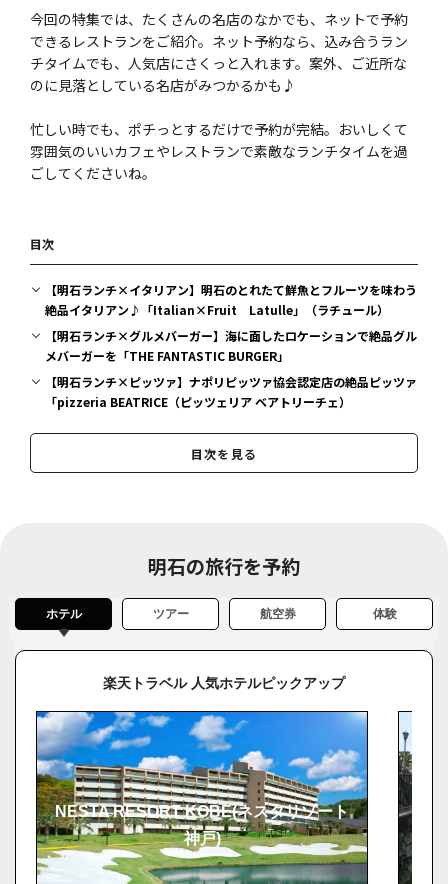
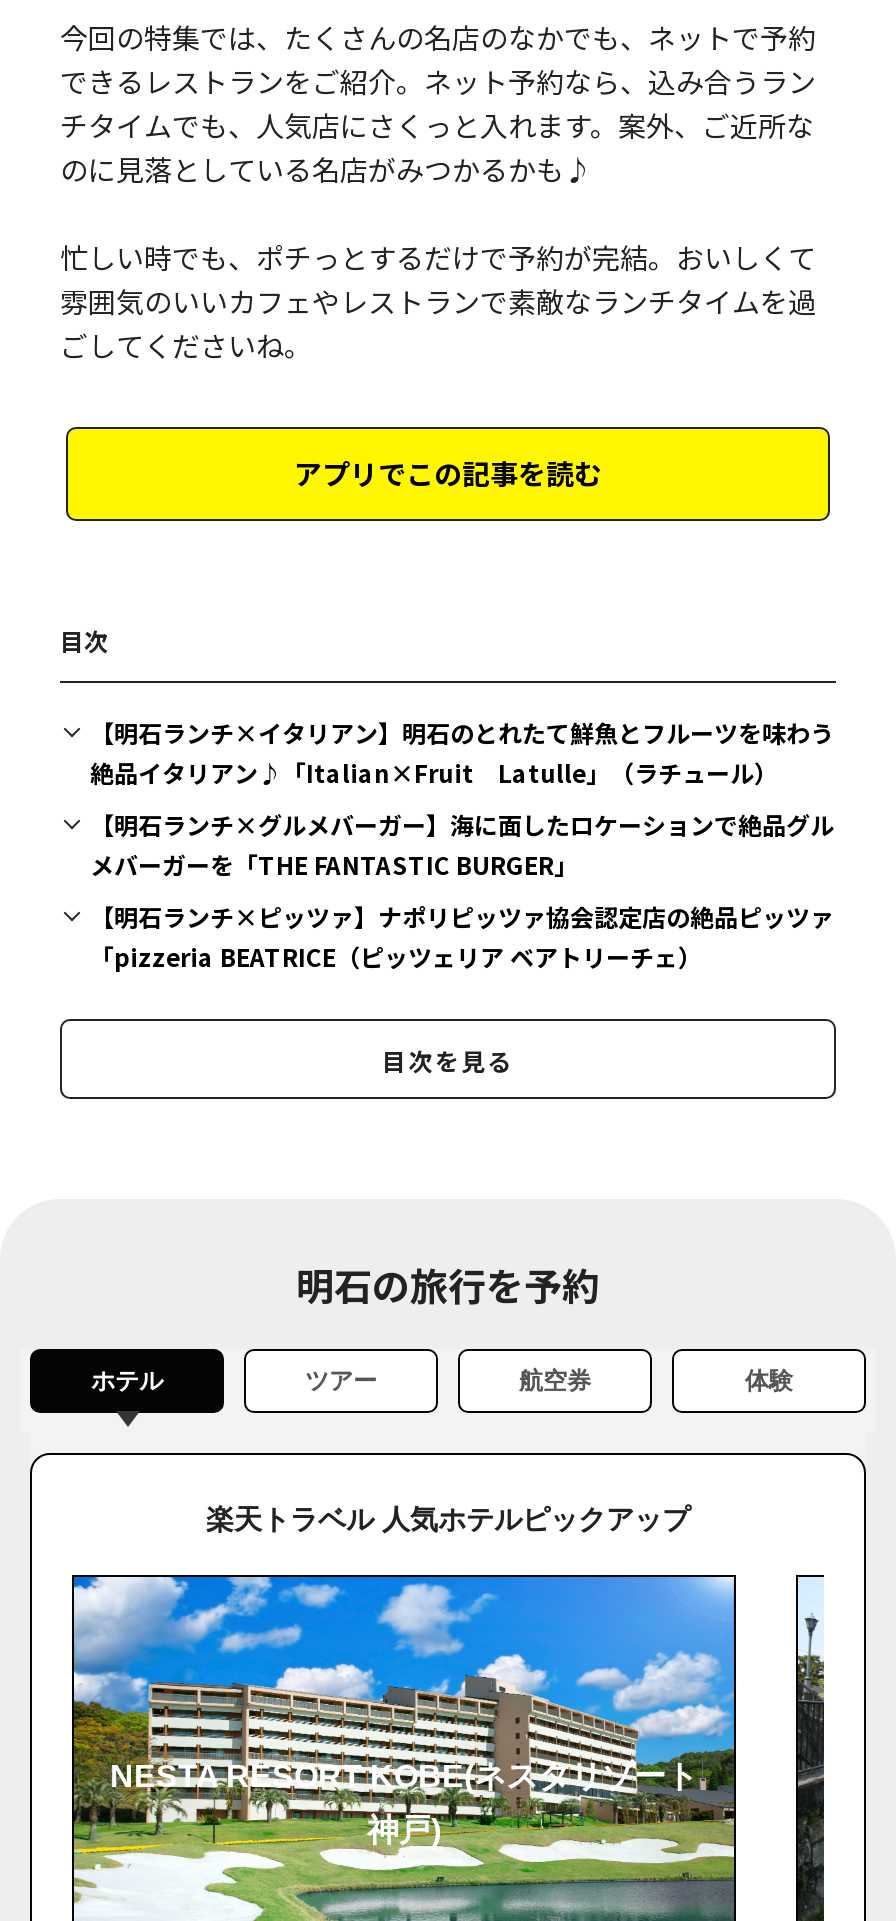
+ アプリでこの記事を読む
